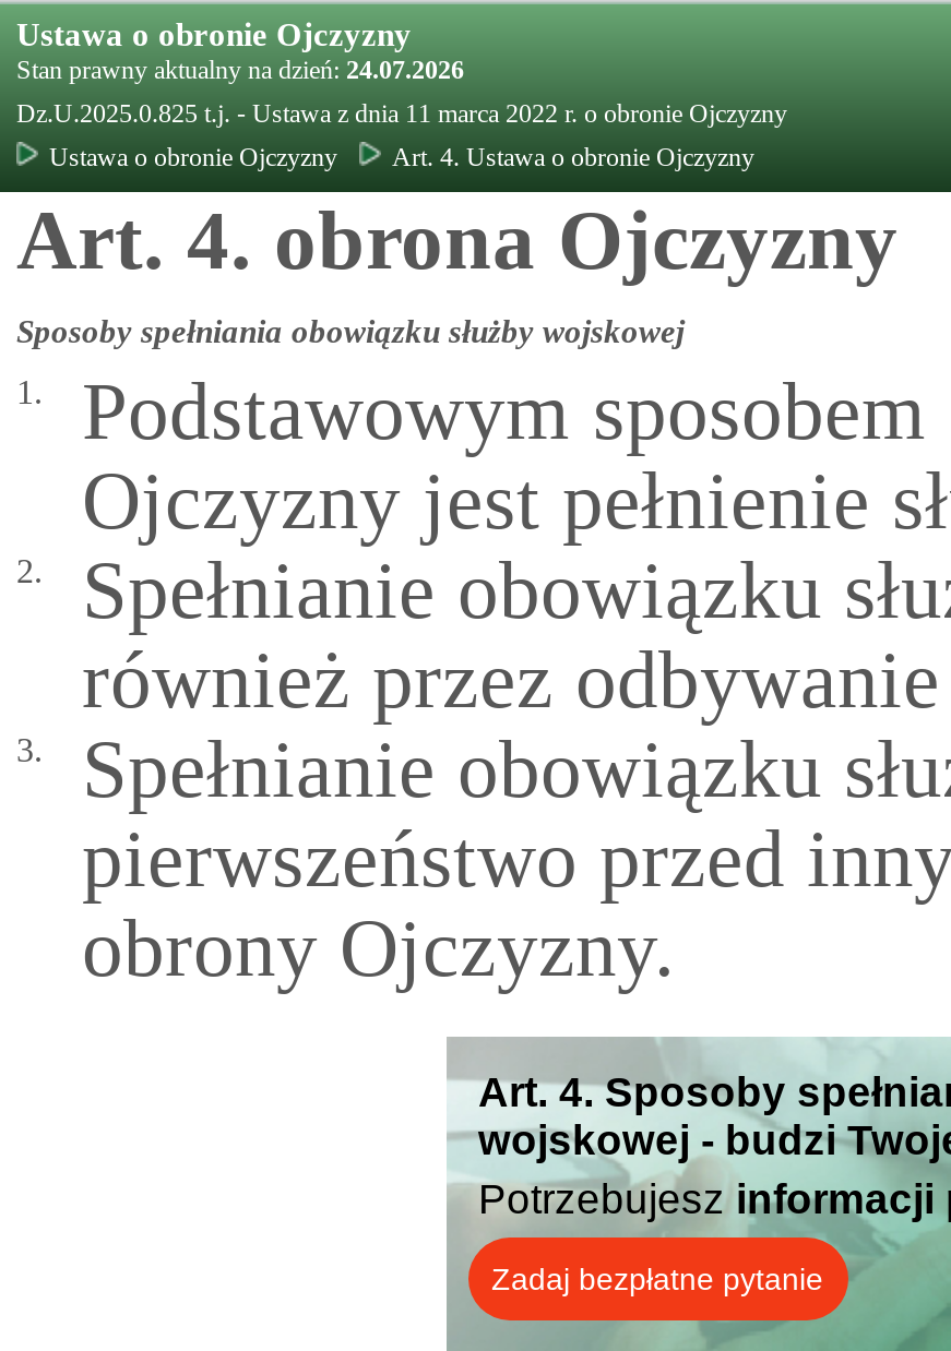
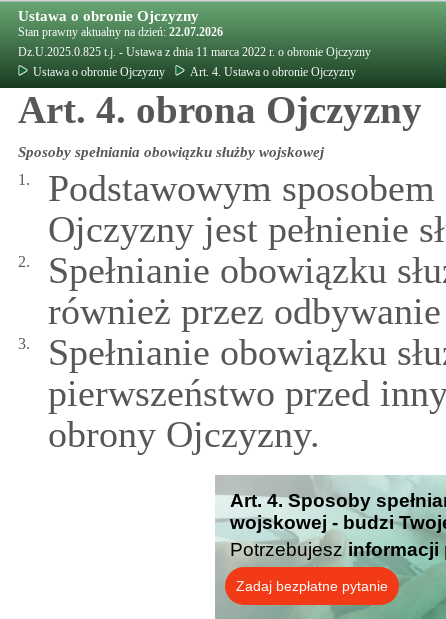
- Stan prawny aktualny na dzień: 24.07.2026
+ Stan prawny aktualny na dzień: 22.07.2026
